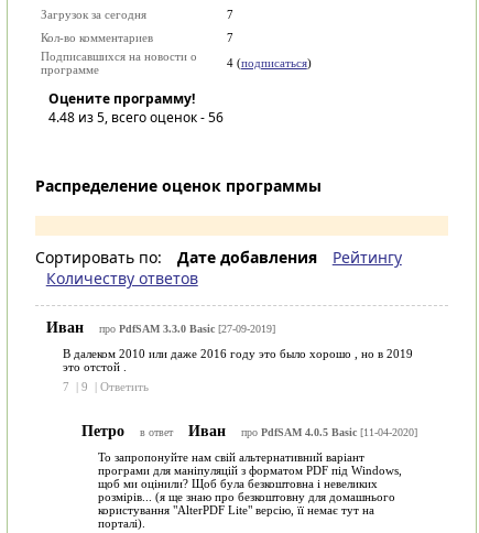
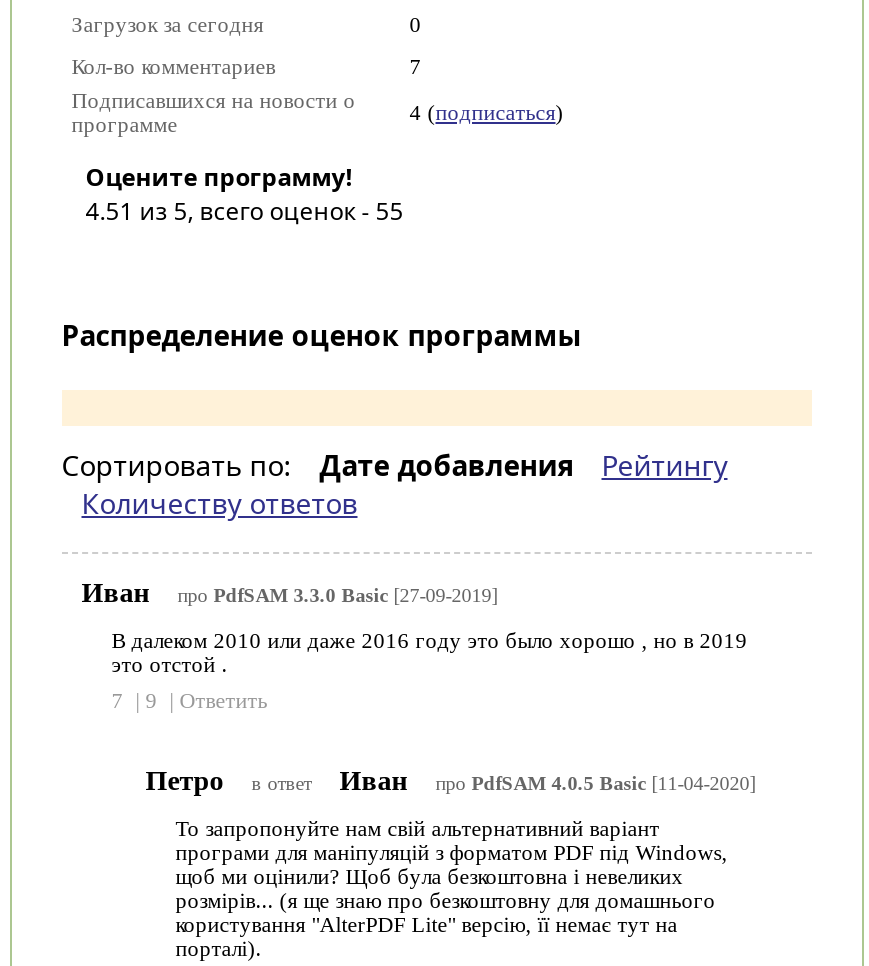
- 7
+ 0

- 4.48 из 5, всего оценок - 56
+ 4.51 из 5, всего оценок - 55
